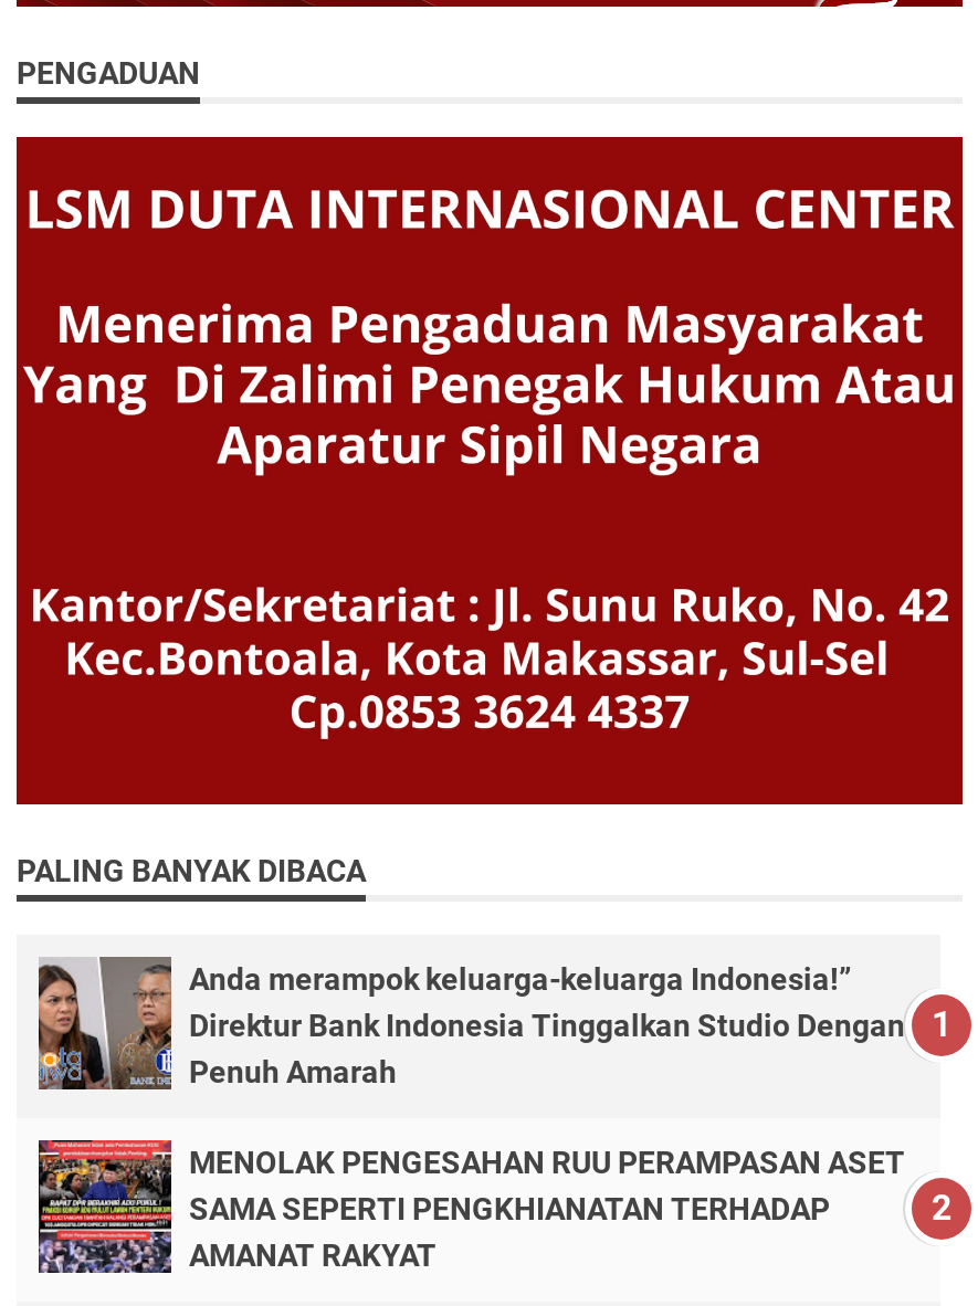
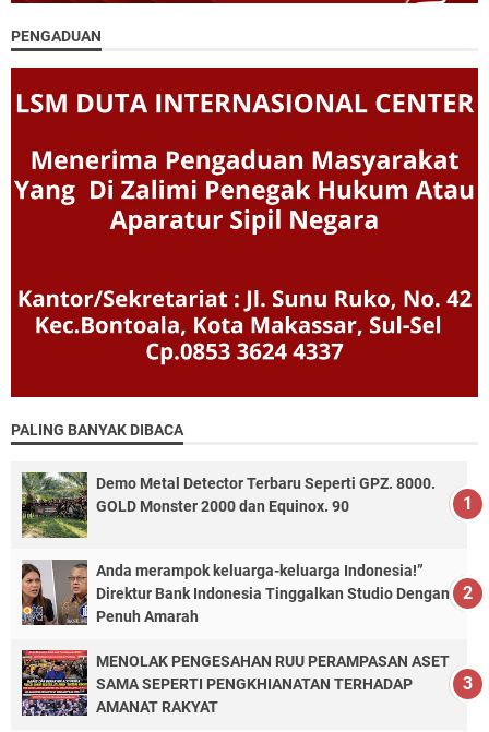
+ [image]
+ Demo Metal Detector Terbaru Seperti GPZ. 8000.
+ GOLD Monster 2000 dan Equinox. 90
